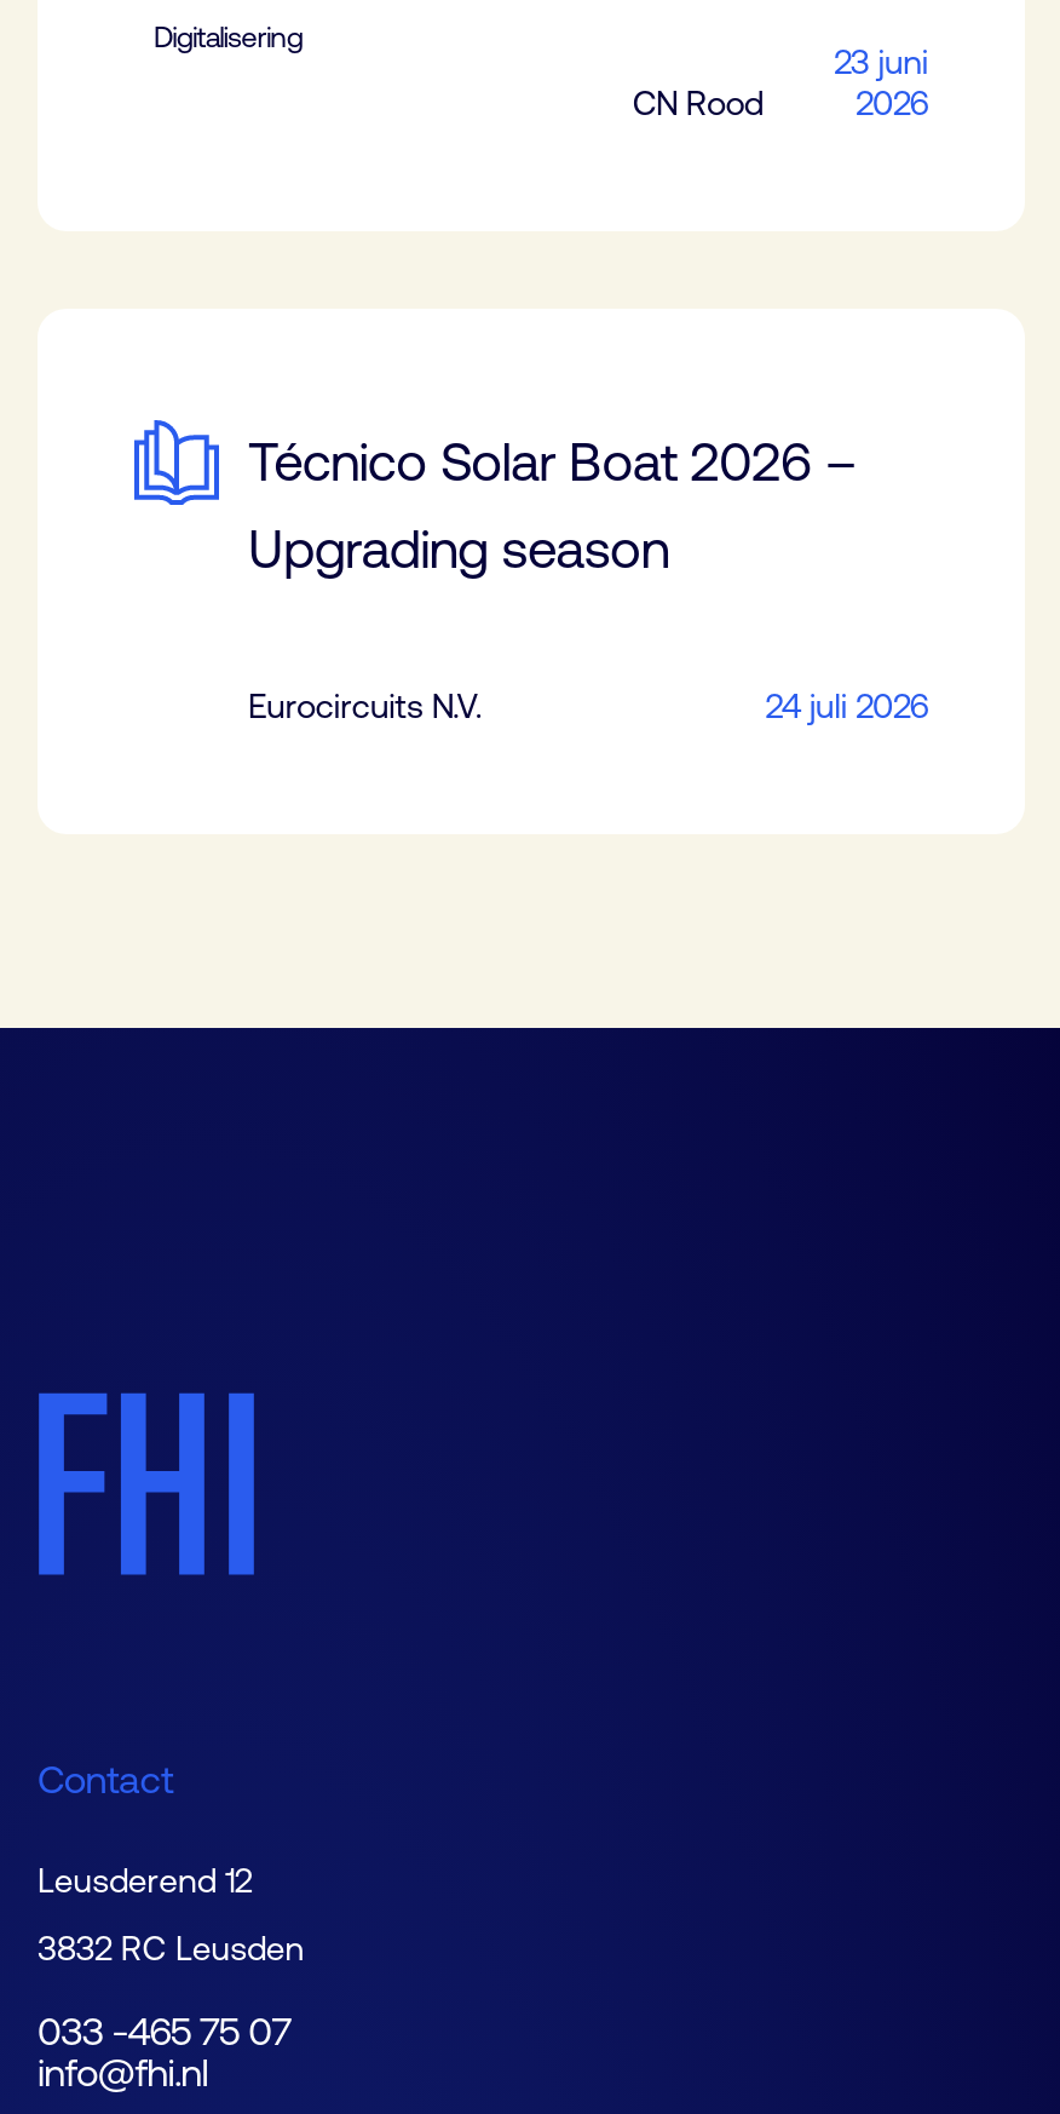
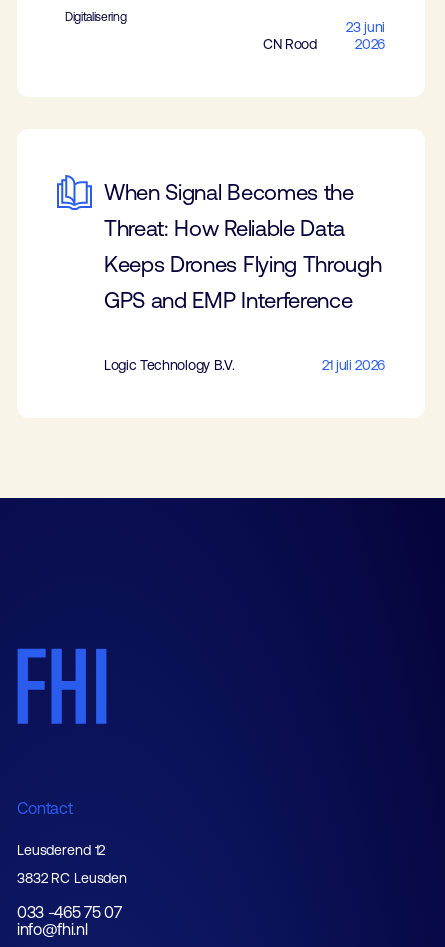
- Técnico Solar Boat 2026 –
- Upgrading season
+ When Signal Becomes the
+ Threat: How Reliable Data
+ Keeps Drones Flying Through
+ GPS and EMP Interference

- Eurocircuits N.V.
- 24 juli 2026
+ Logic Technology B.V.
+ 21 juli 2026
